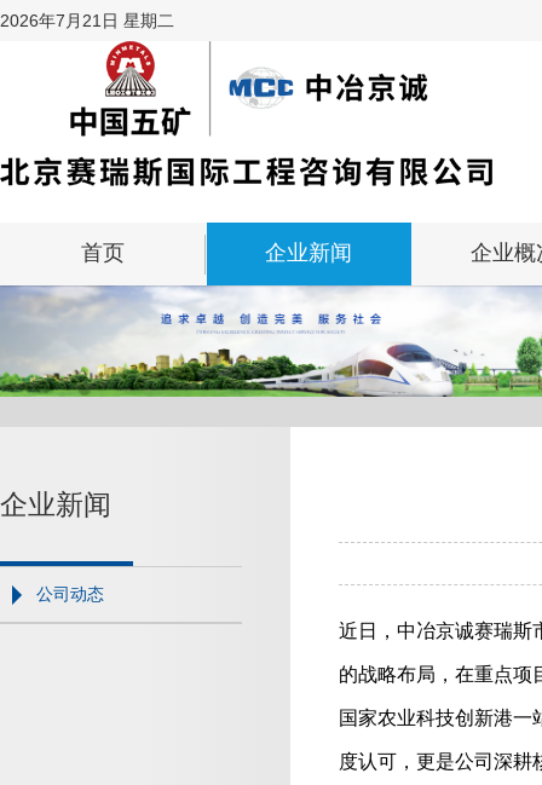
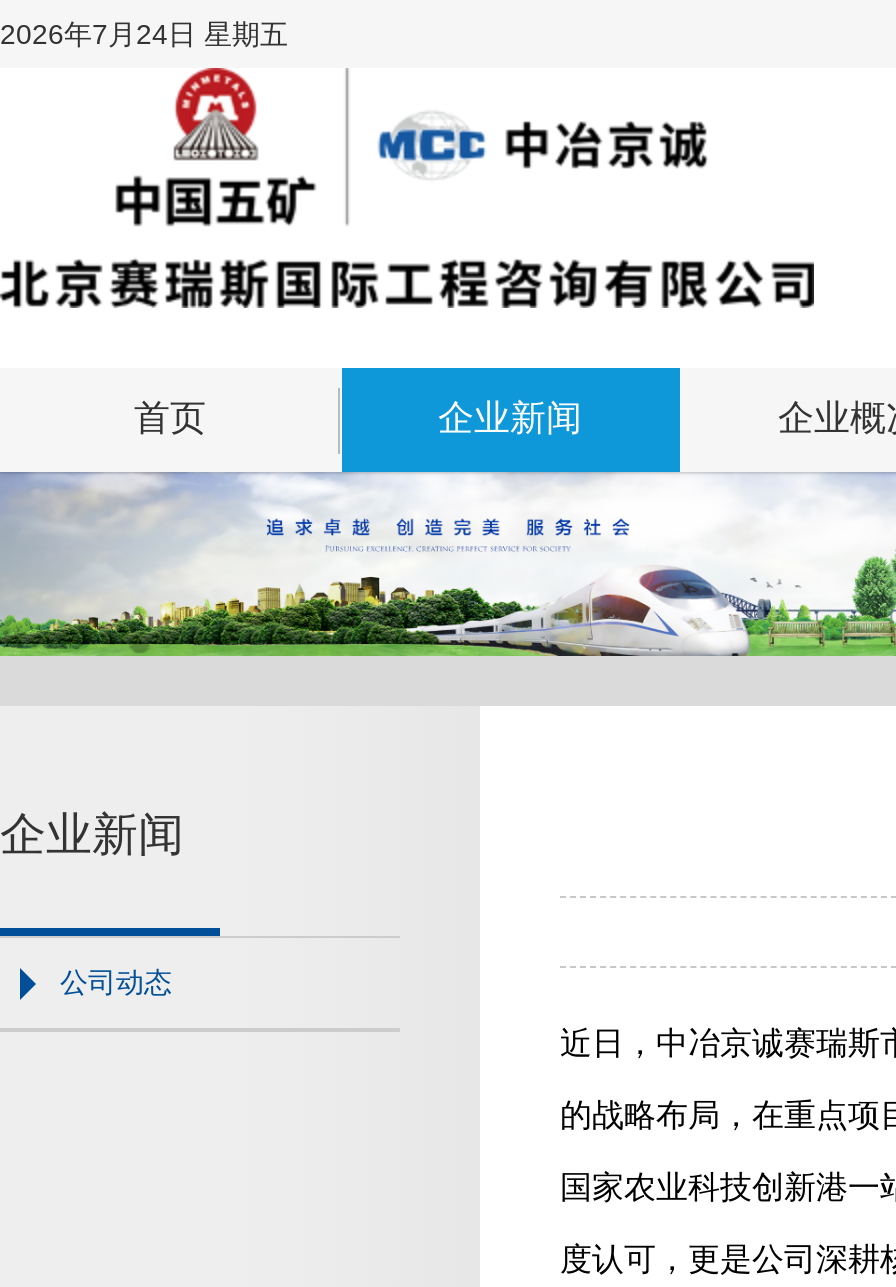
- 2026年7月21日 星期二
+ 2026年7月24日 星期五
